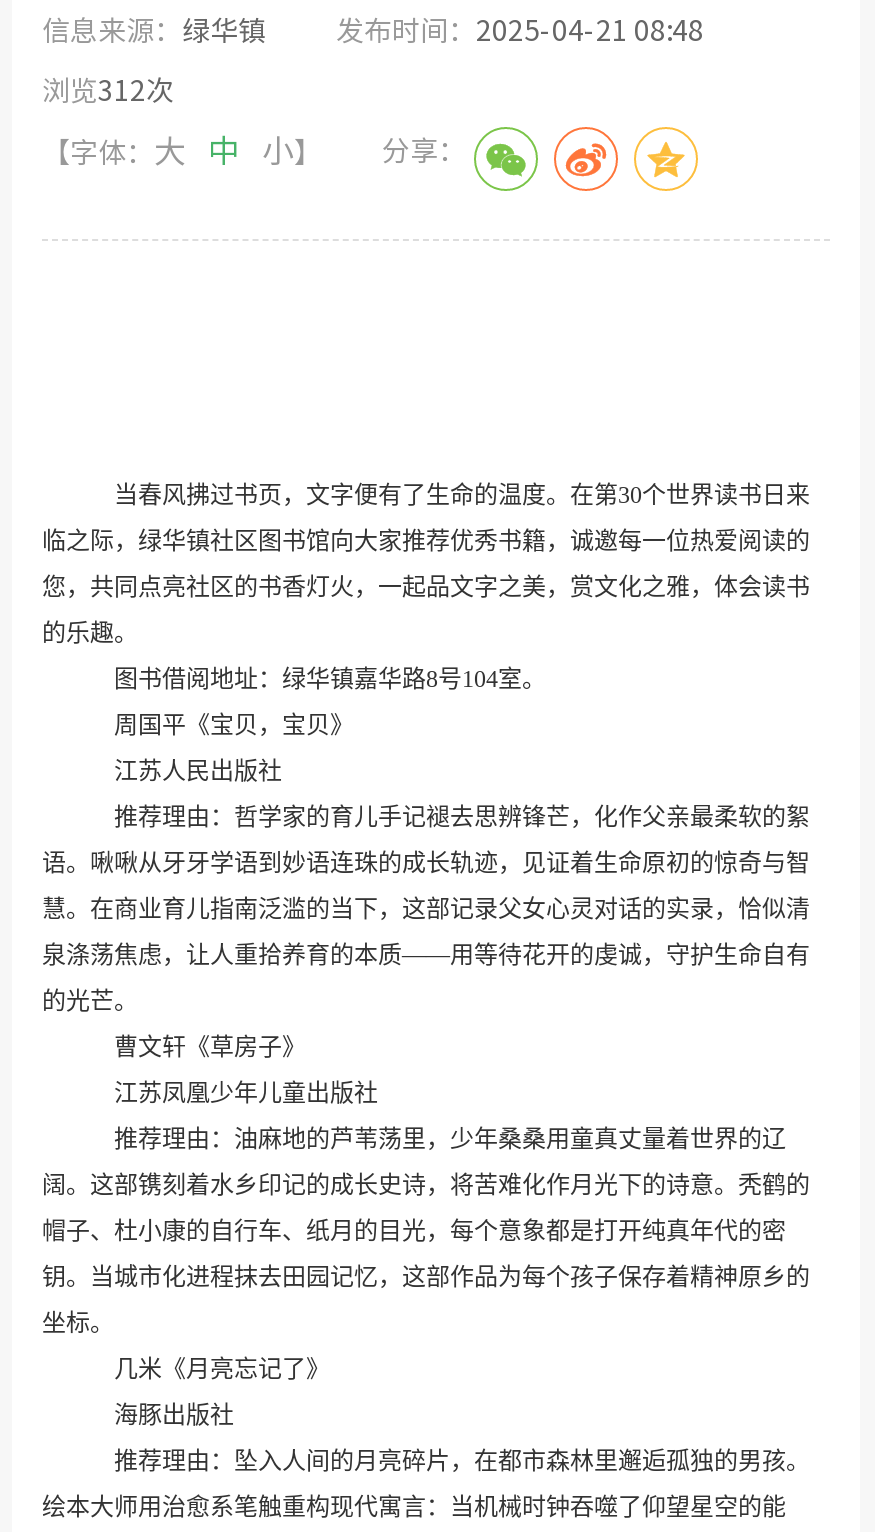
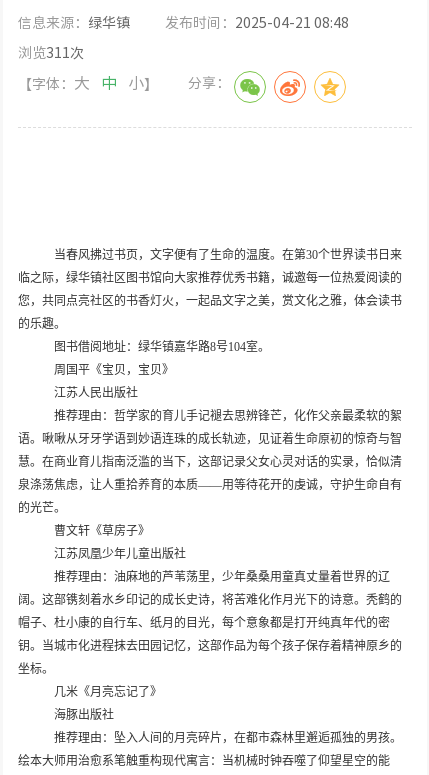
- 浏览312次
+ 浏览311次
